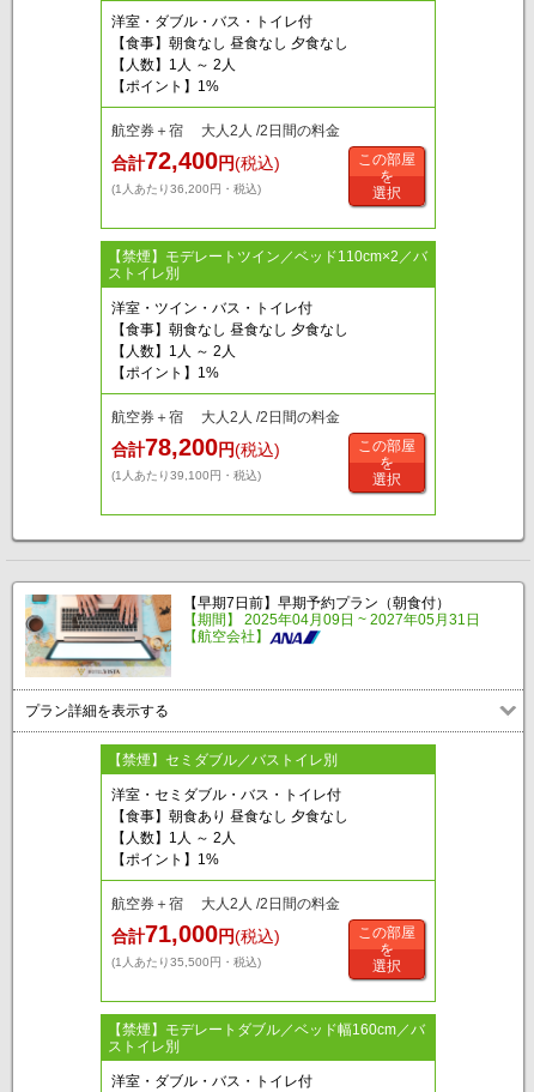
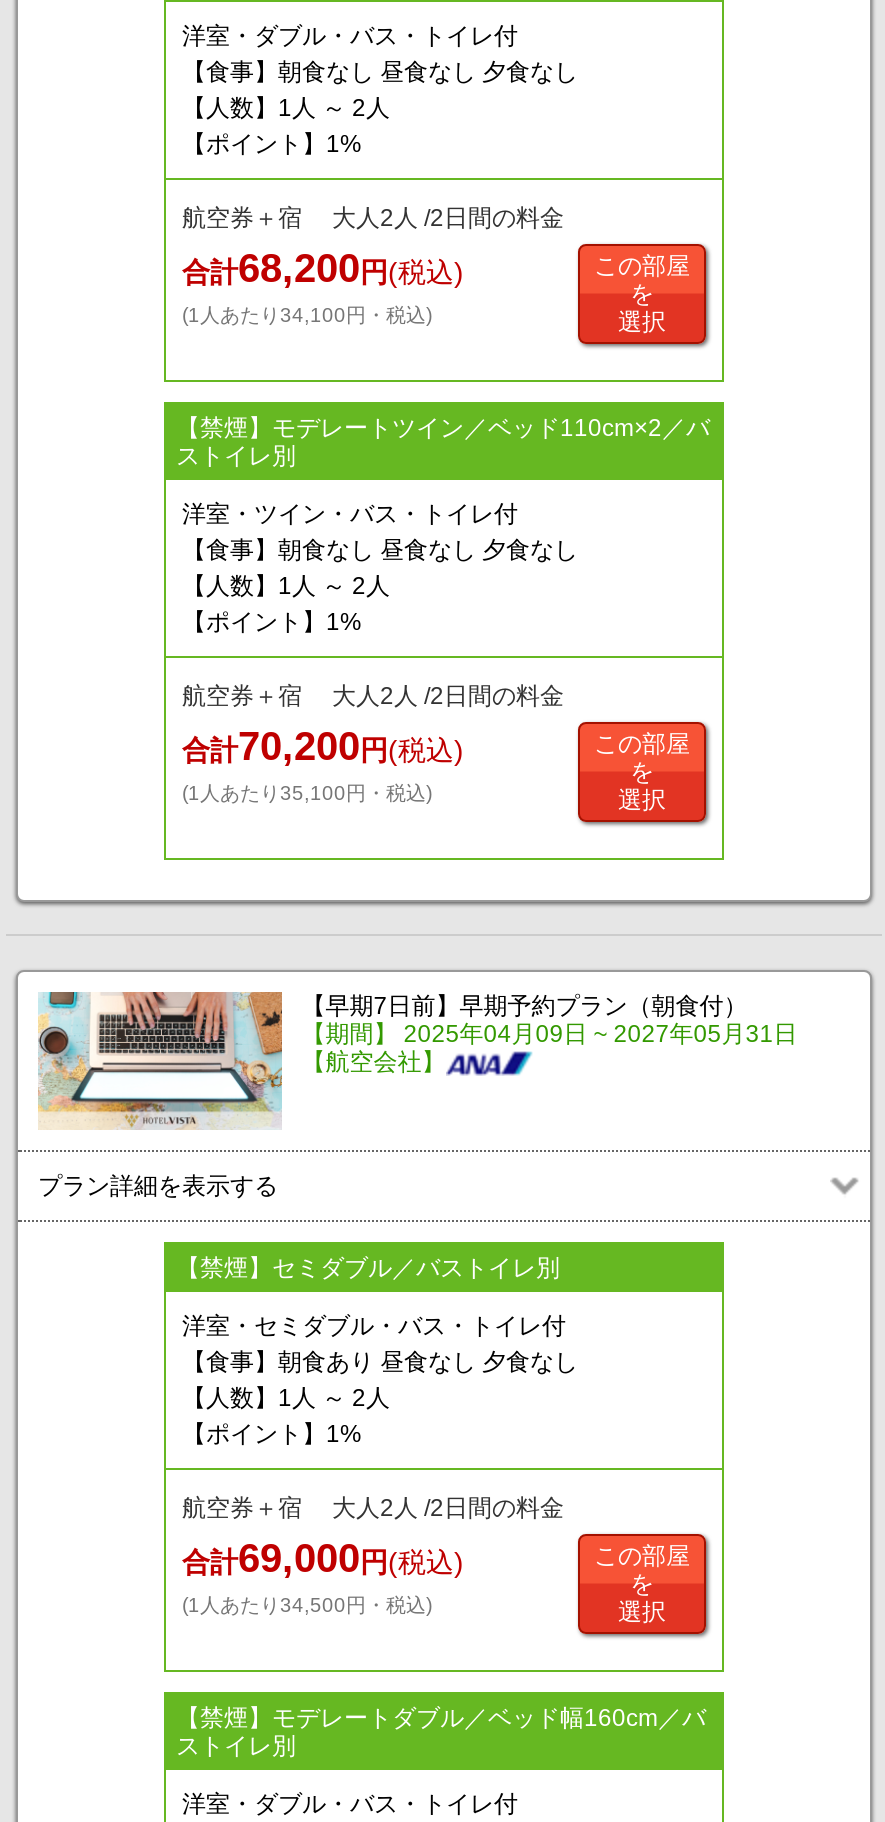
- 合計72,400円(税込)
+ 合計68,200円(税込)

- (1人あたり36,200円・税込)
+ (1人あたり34,100円・税込)

- 合計78,200円(税込)
+ 合計70,200円(税込)

- (1人あたり39,100円・税込)
+ (1人あたり35,100円・税込)

- 合計71,000円(税込)
+ 合計69,000円(税込)

- (1人あたり35,500円・税込)
+ (1人あたり34,500円・税込)
